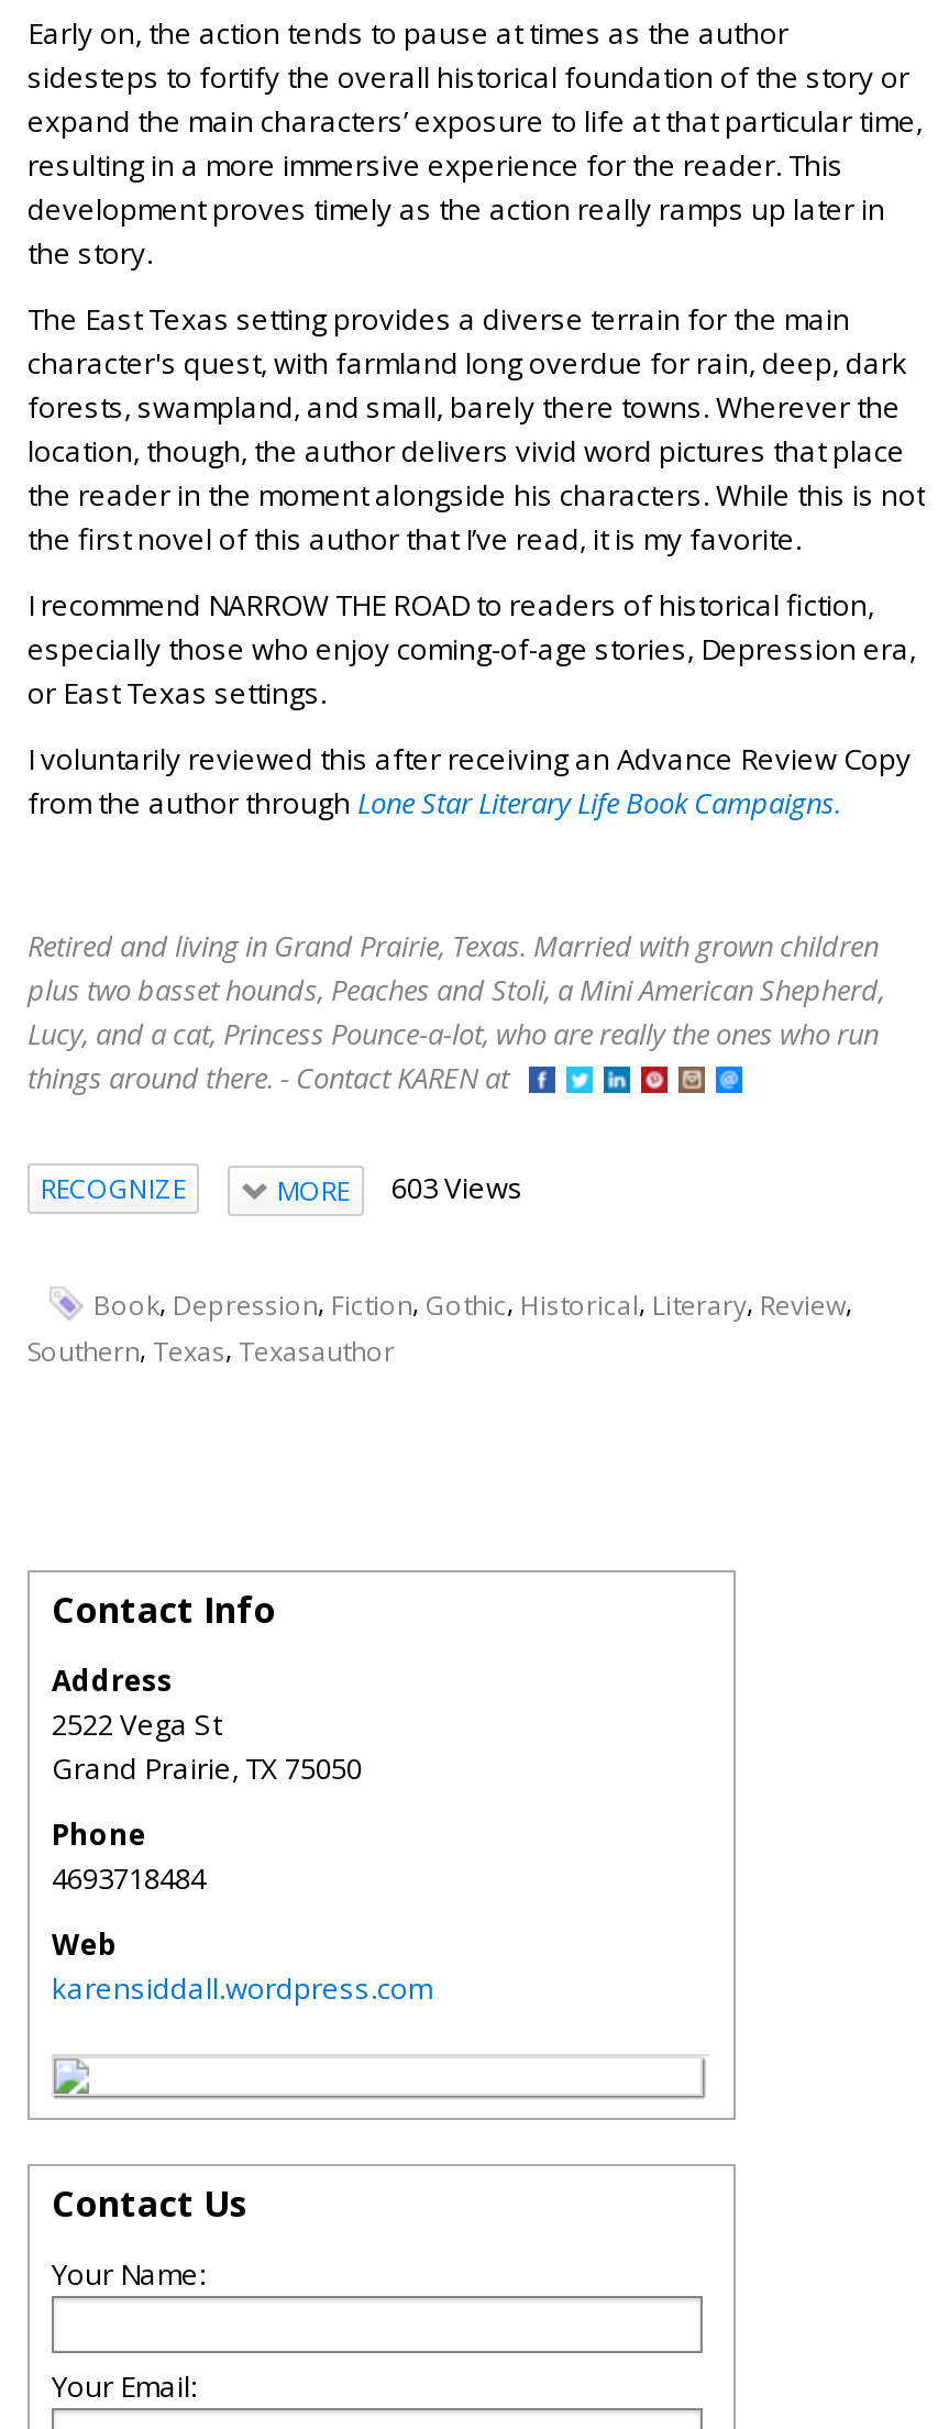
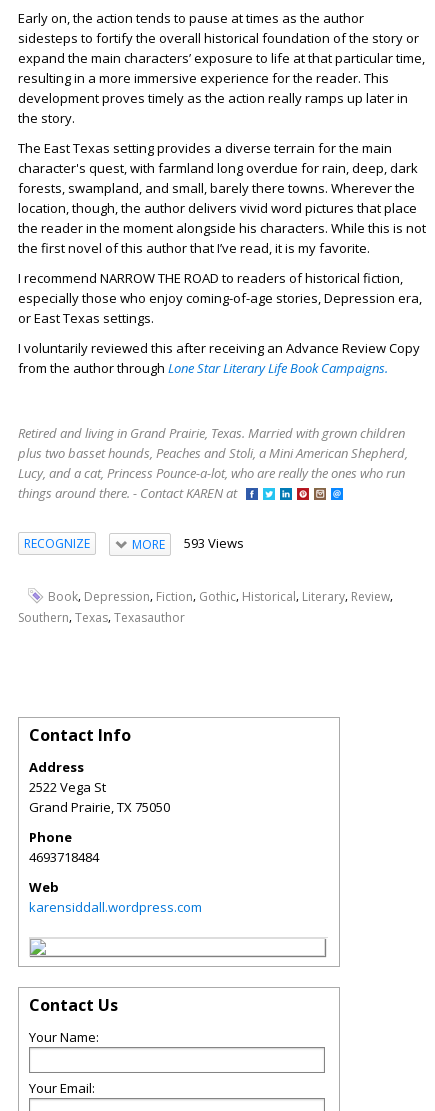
- MORE 603 Views
+ MORE 593 Views
